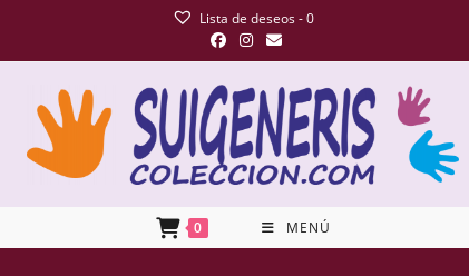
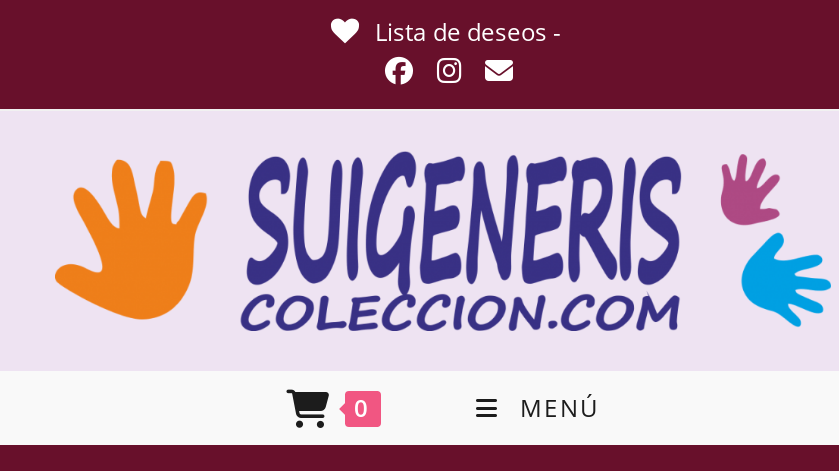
- Lista de deseos - 0
+ Lista de deseos -
